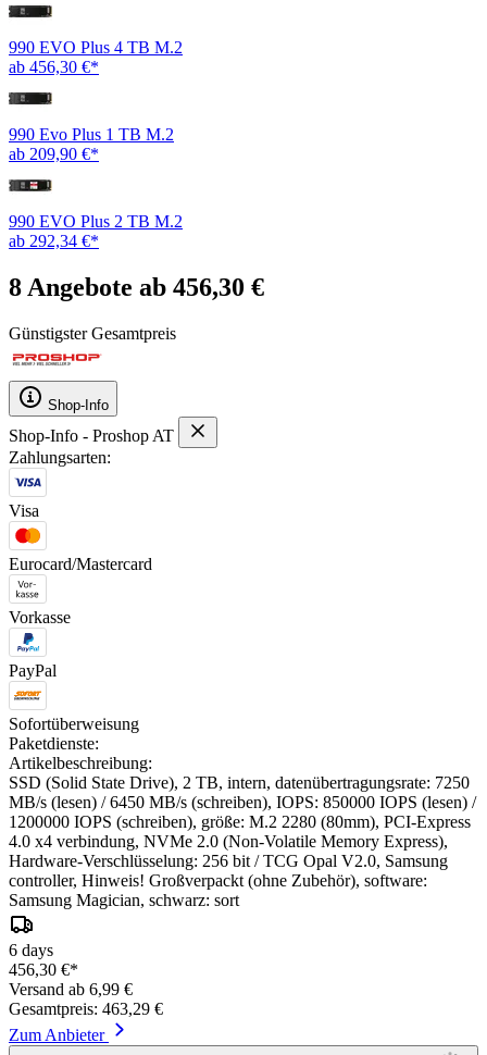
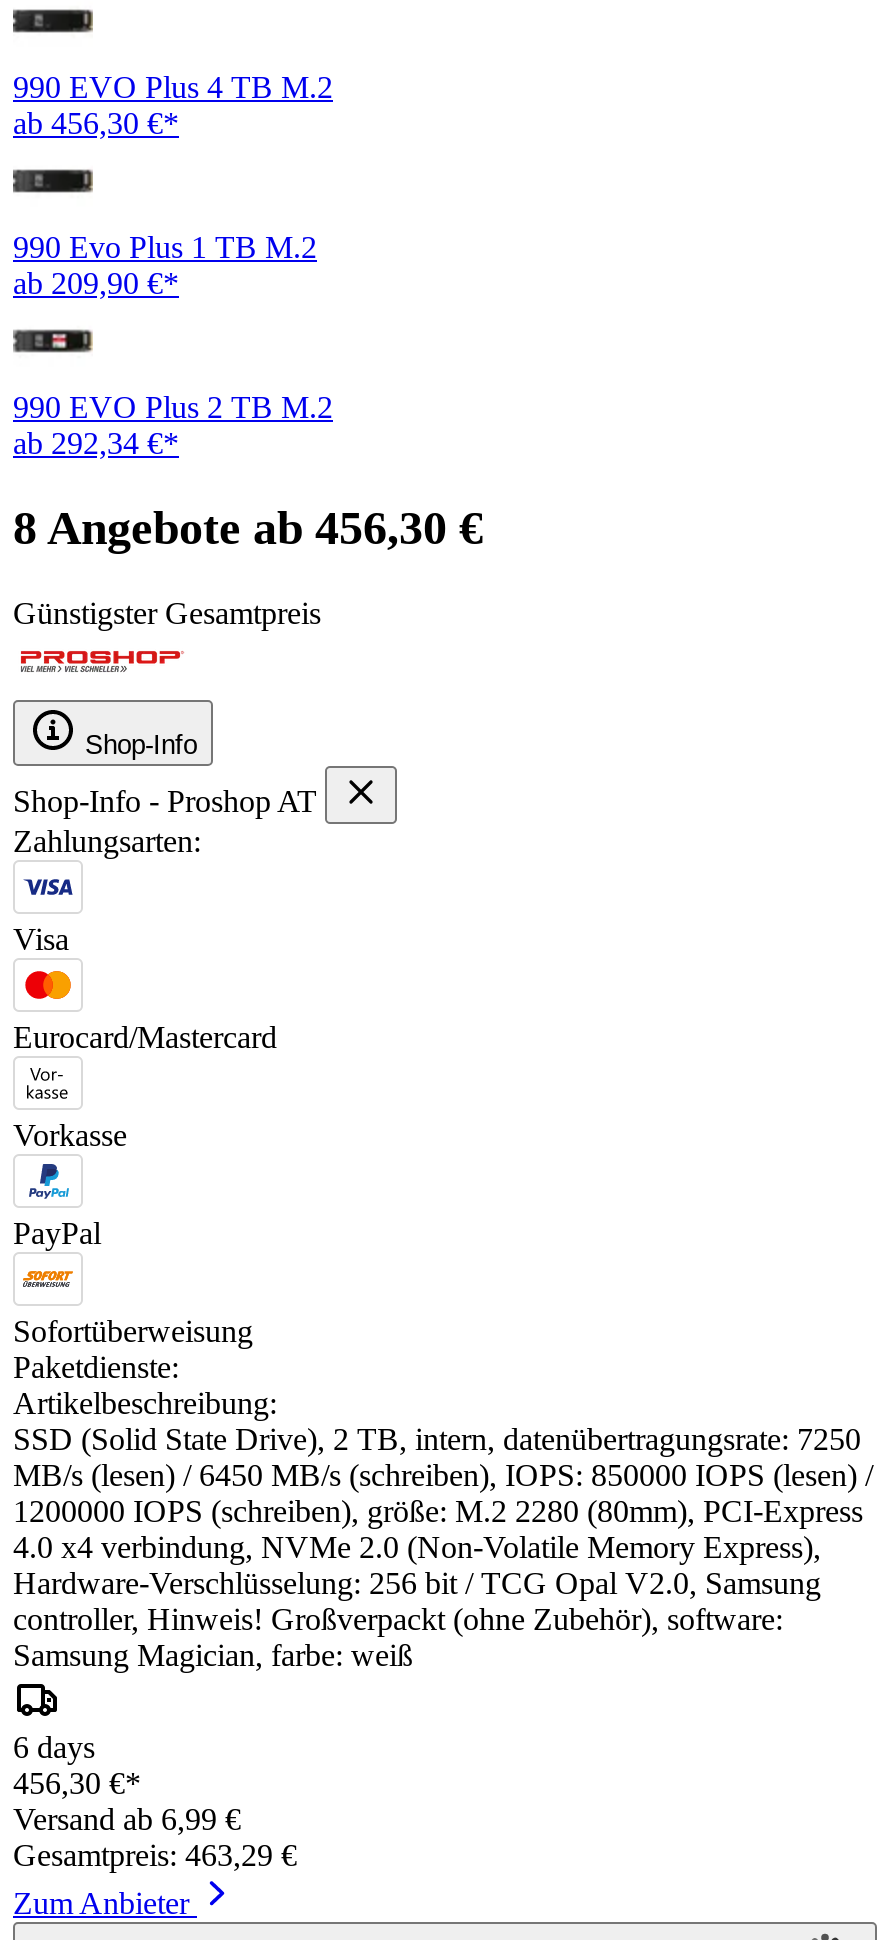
- Samsung Magician, schwarz: sort
+ Samsung Magician, farbe: weiß
